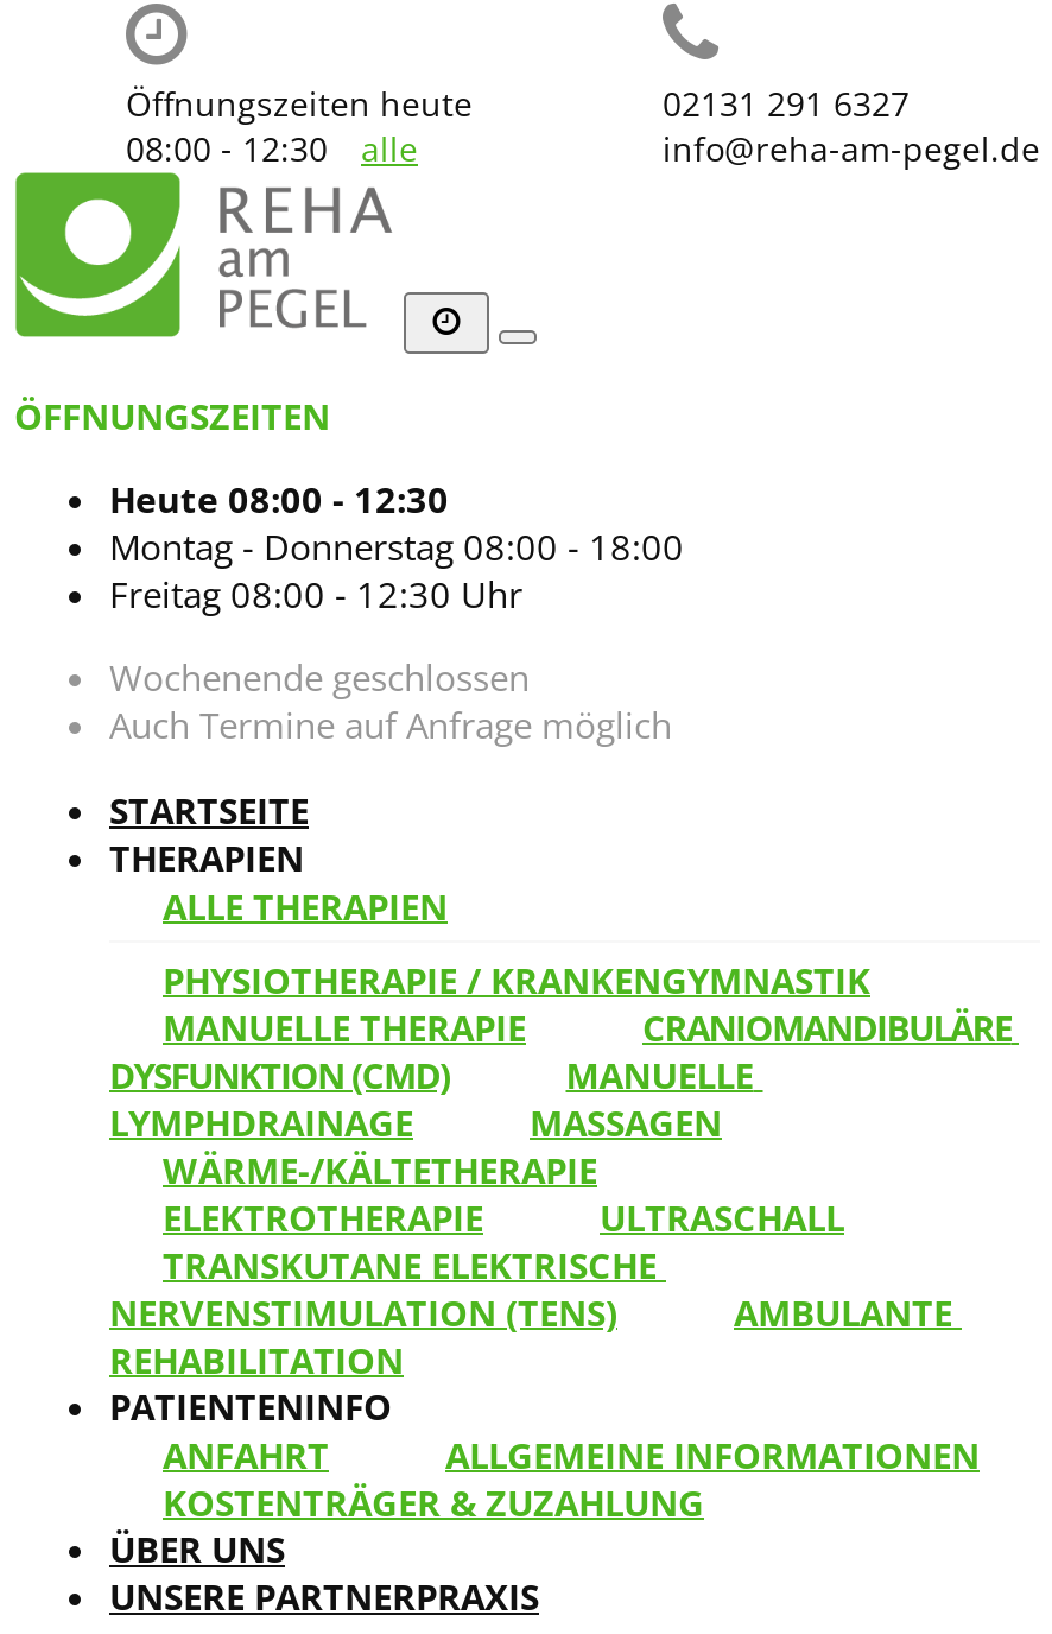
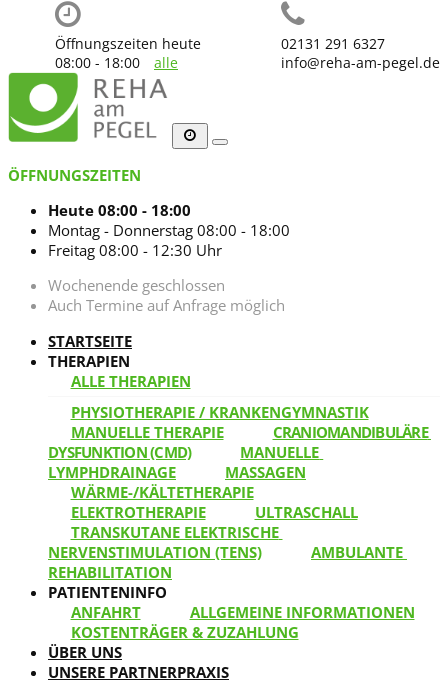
- 08:00 - 12:30 alle
+ 08:00 - 18:00 alle

- Heute 08:00 - 12:30
+ Heute 08:00 - 18:00
